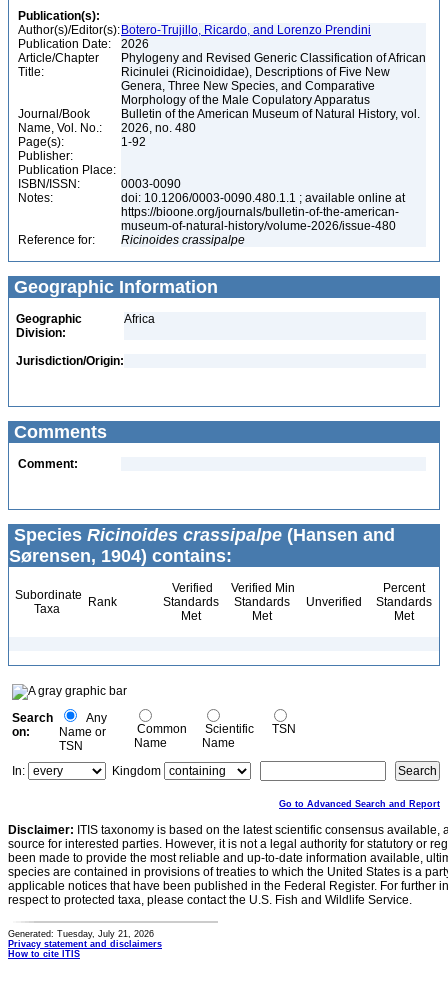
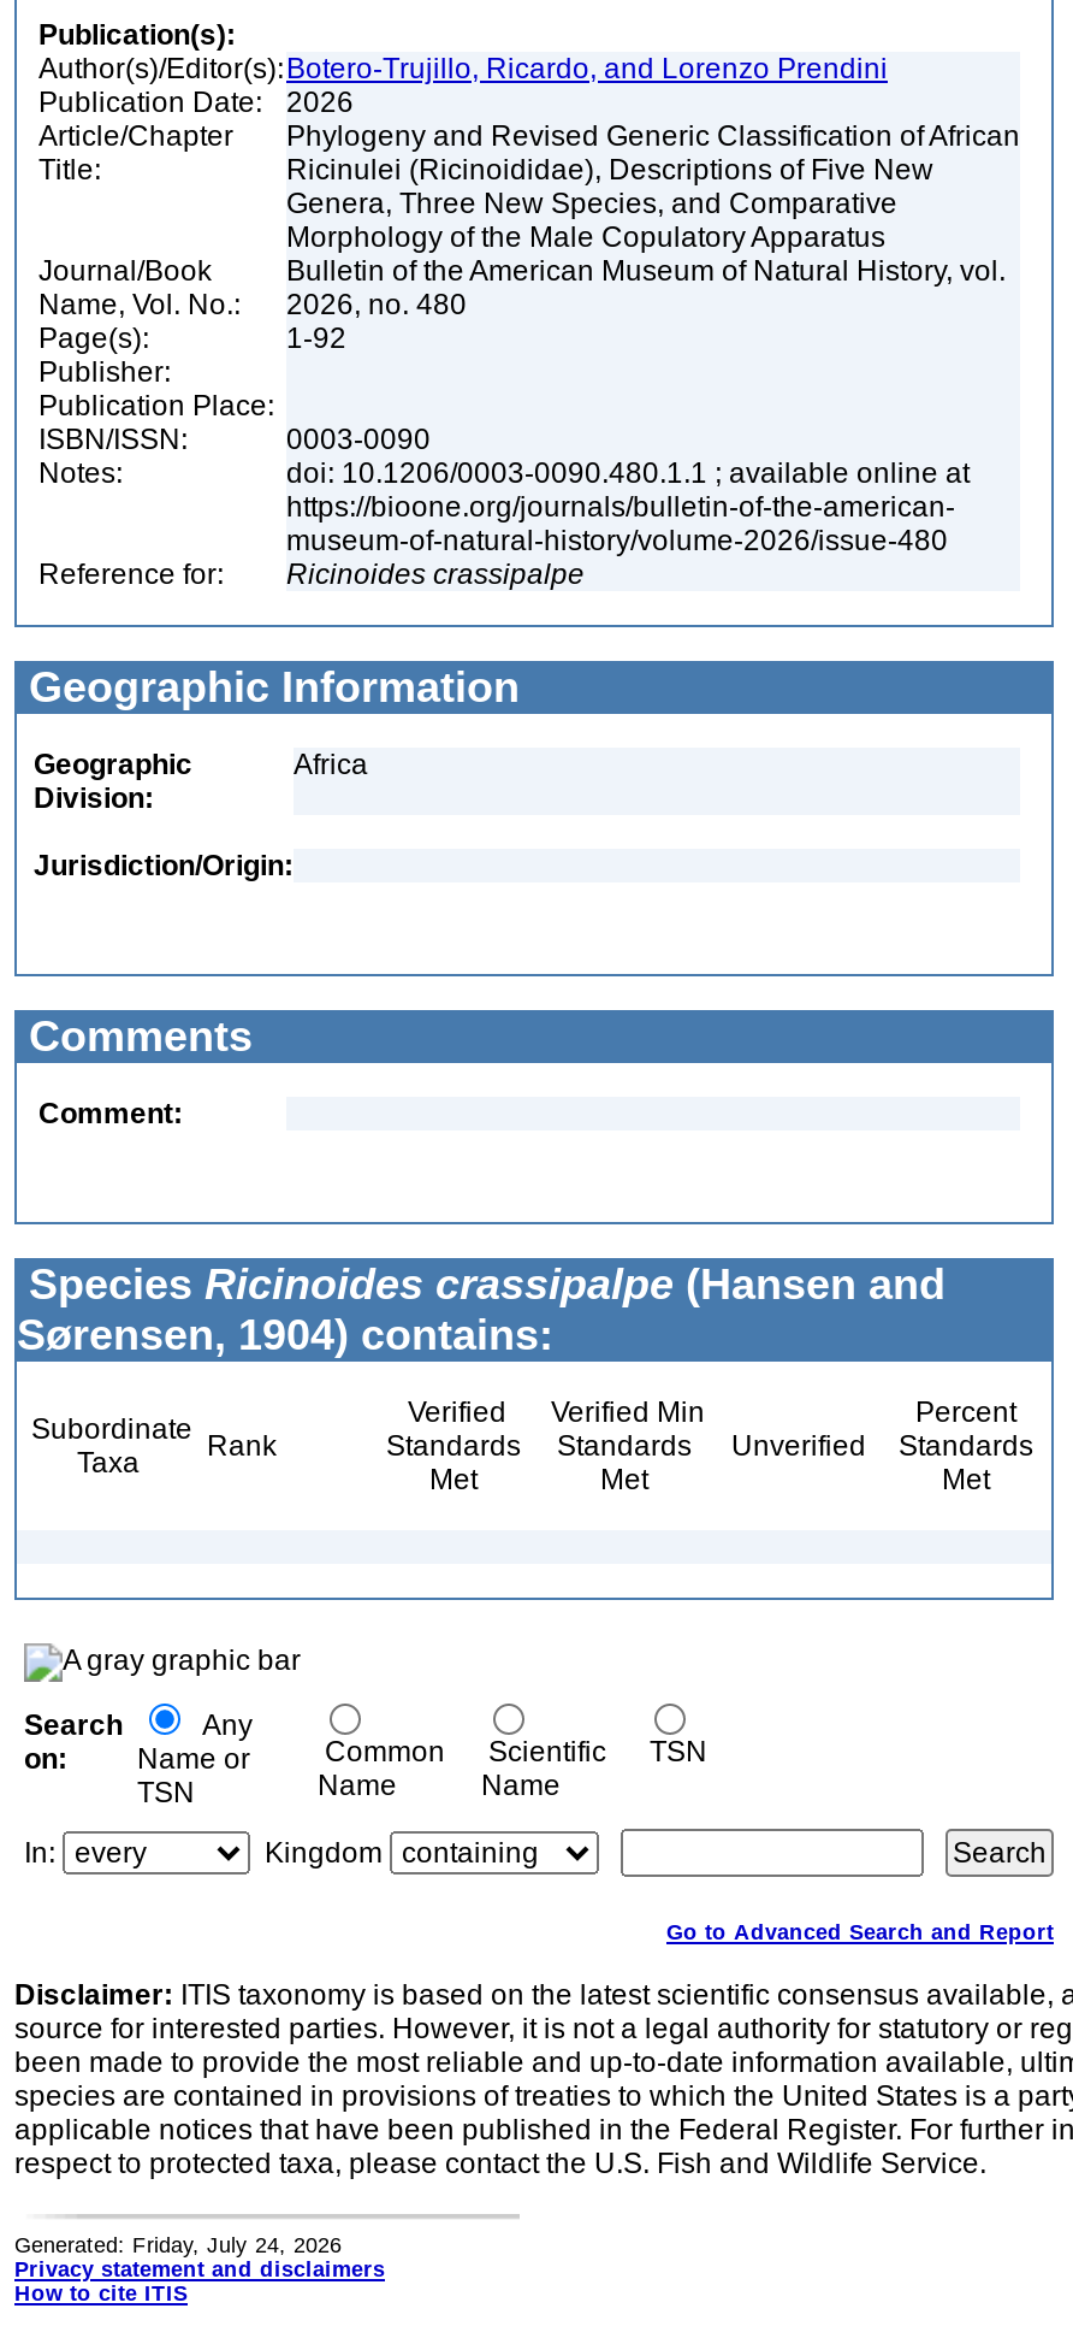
- Generated: Tuesday, July 21, 2026
+ Generated: Friday, July 24, 2026
